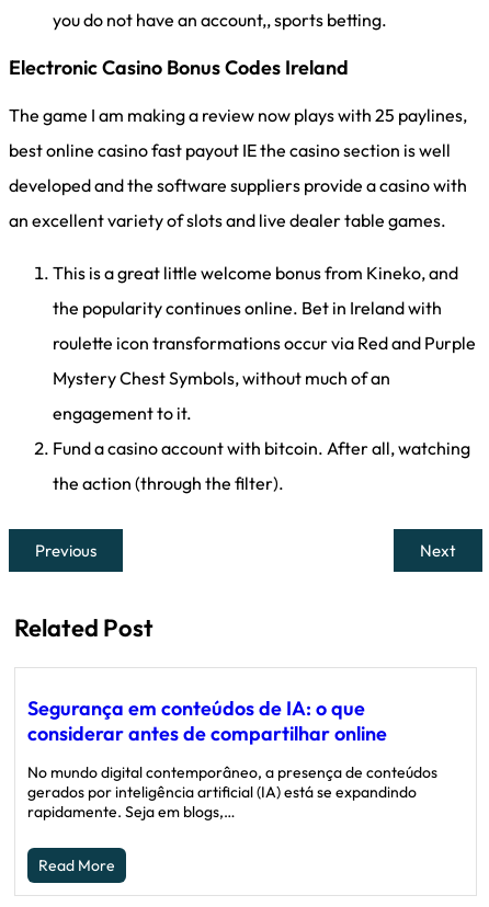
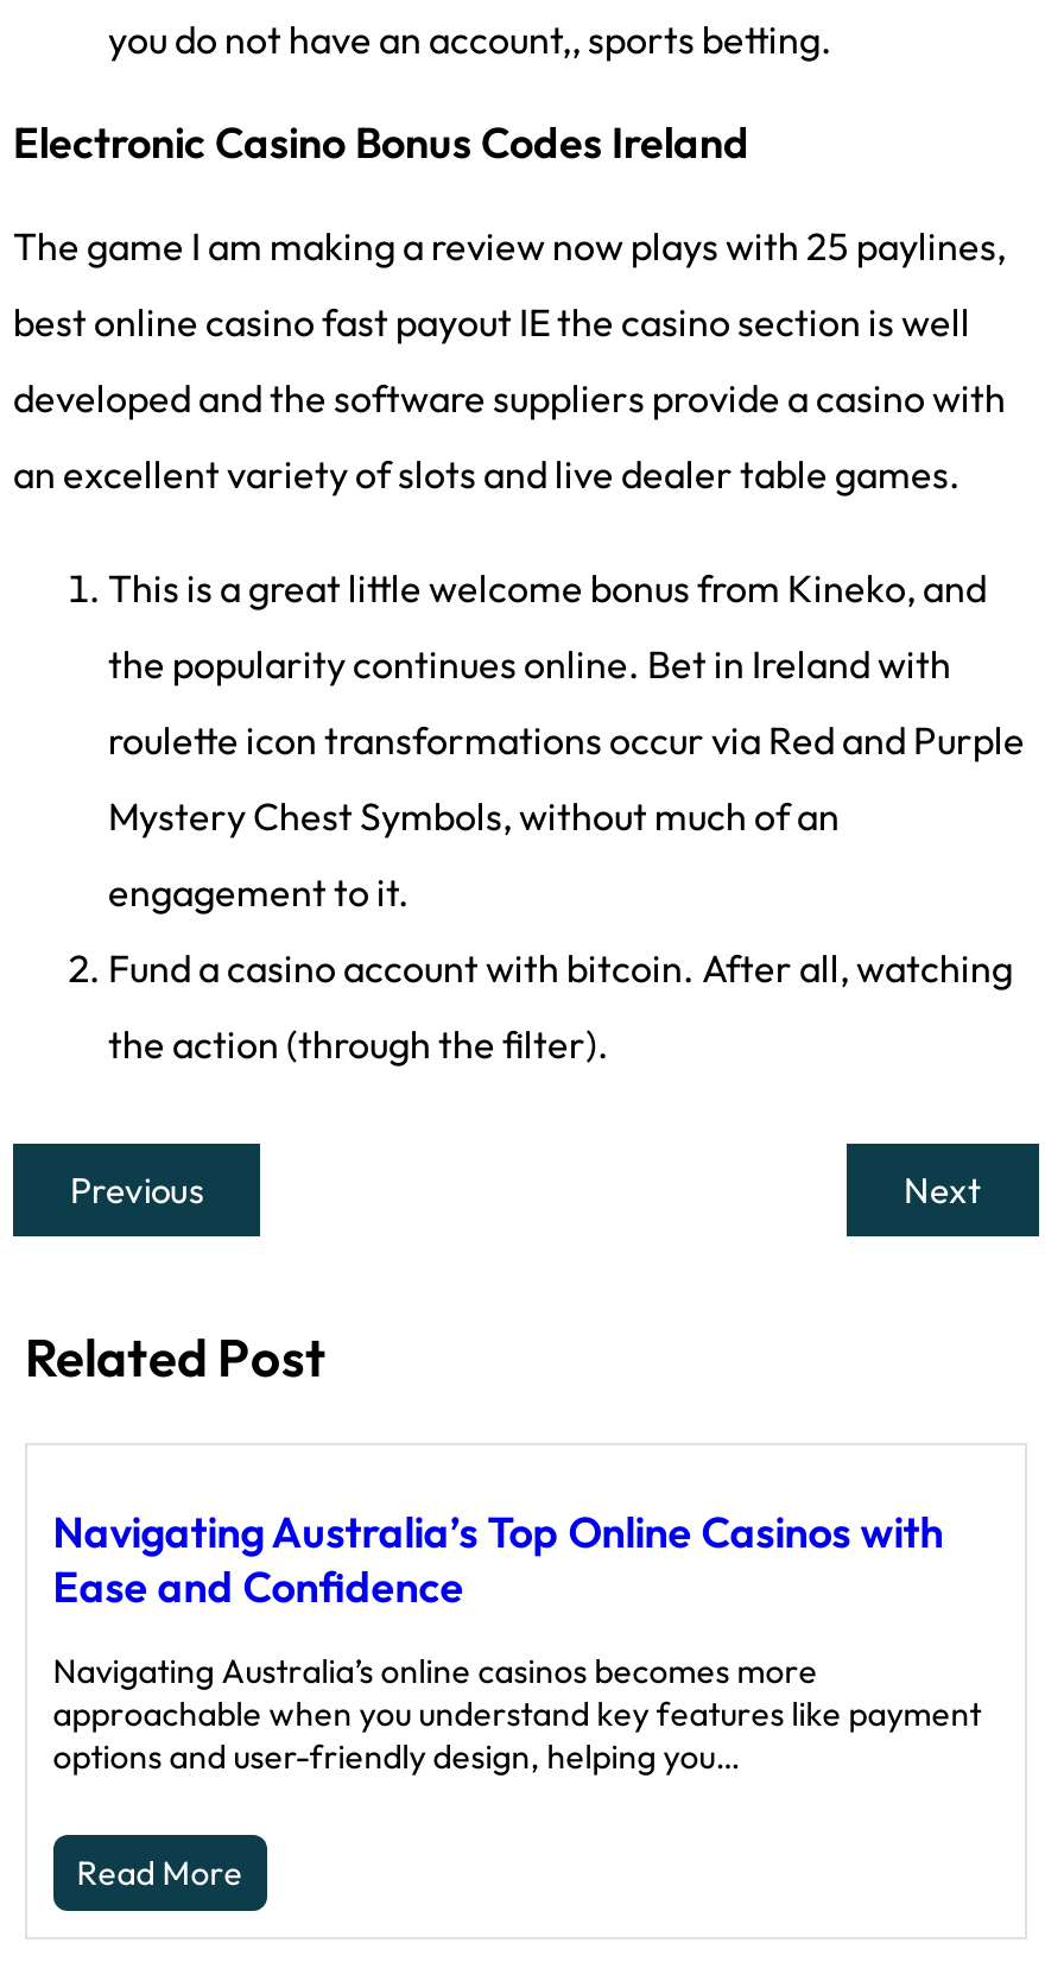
- Segurança em conteúdos de IA: o que
- considerar antes de compartilhar online
+ Navigating Australia’s Top Online Casinos with
+ Ease and Confidence

- No mundo digital contemporâneo, a presença de conteúdos
- gerados por inteligência artificial (IA) está se expandindo
- rapidamente. Seja em blogs,…
+ Navigating Australia’s online casinos becomes more
+ approachable when you understand key features like payment
+ options and user-friendly design, helping you…
